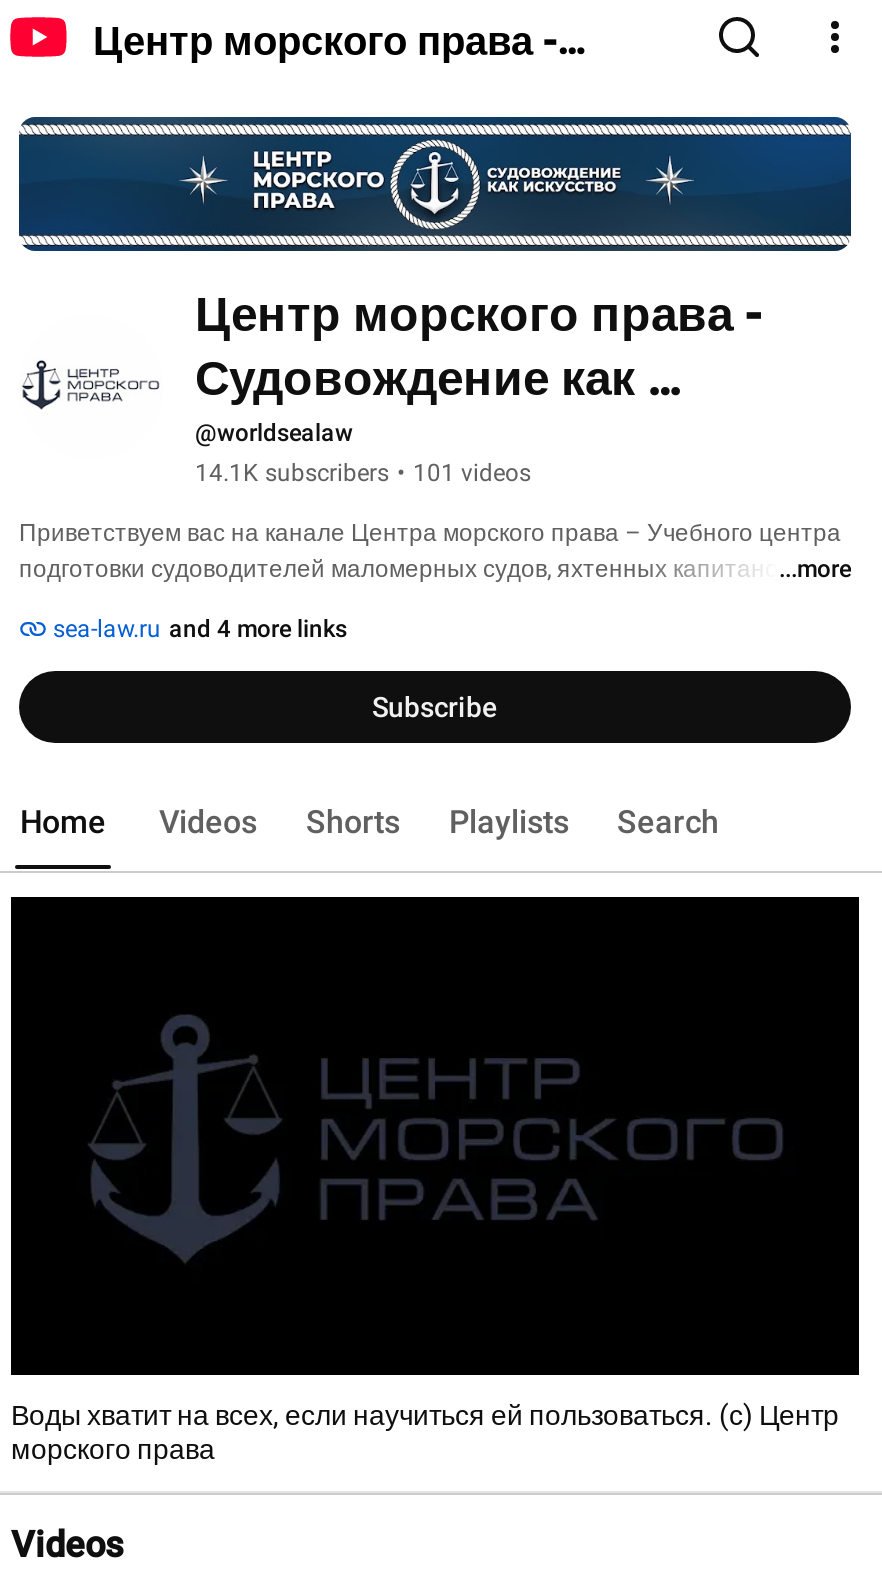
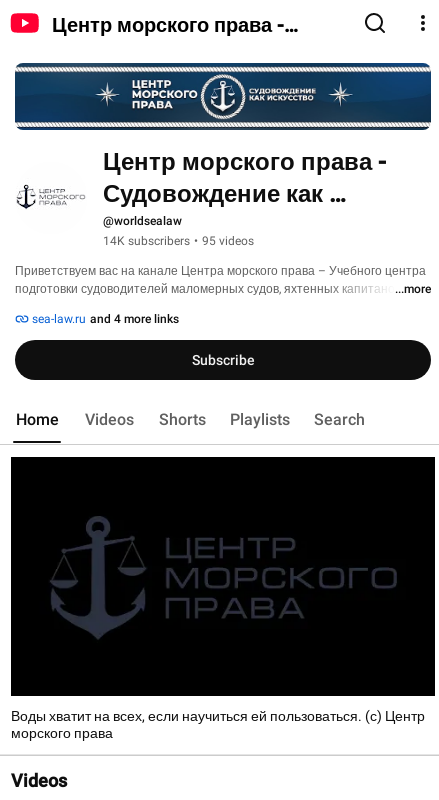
- 14.1K subscribers • 101 videos
+ 14K subscribers • 95 videos
